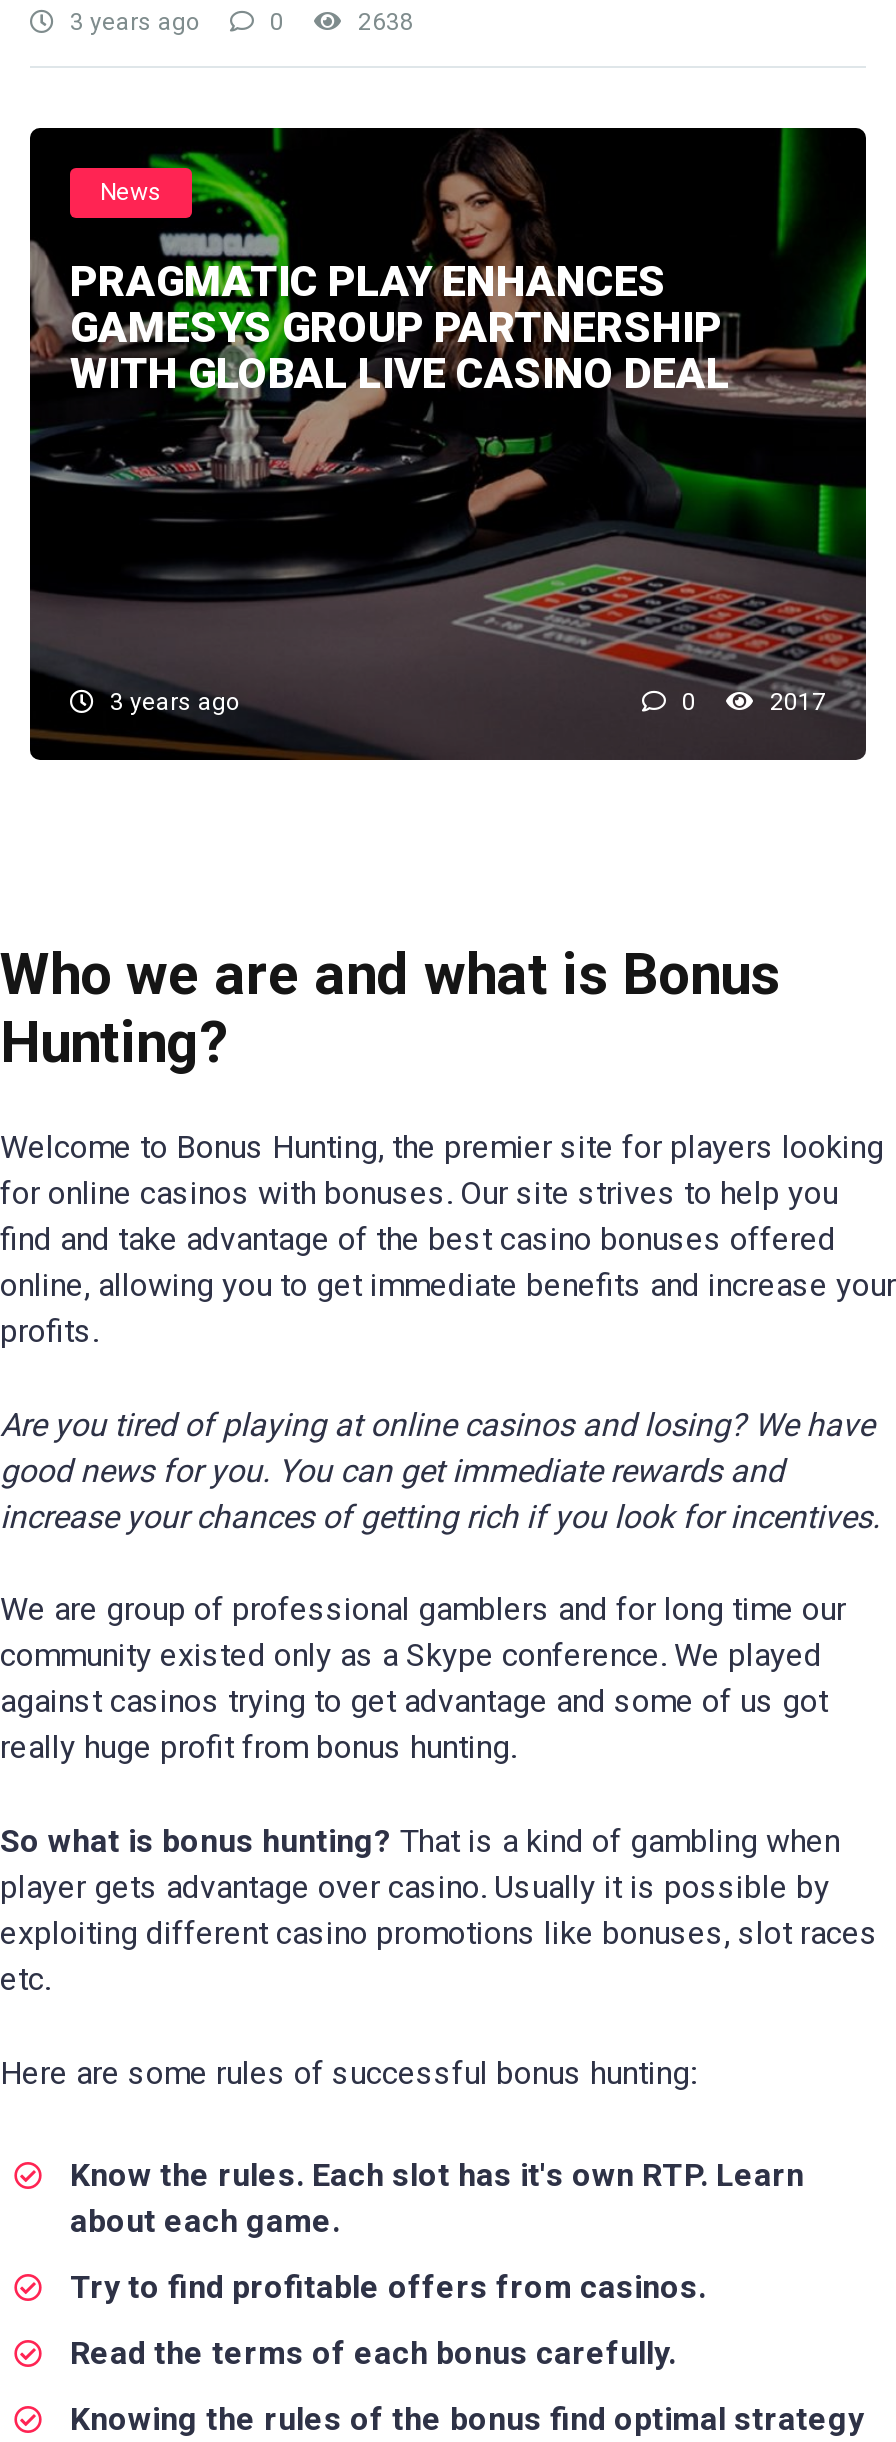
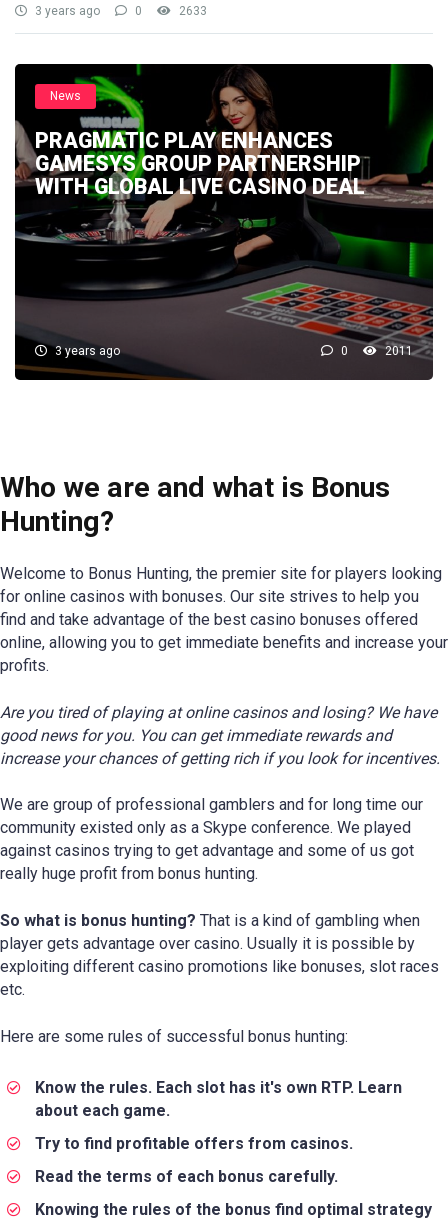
- 2638
+ 2633

- 2017
+ 2011
